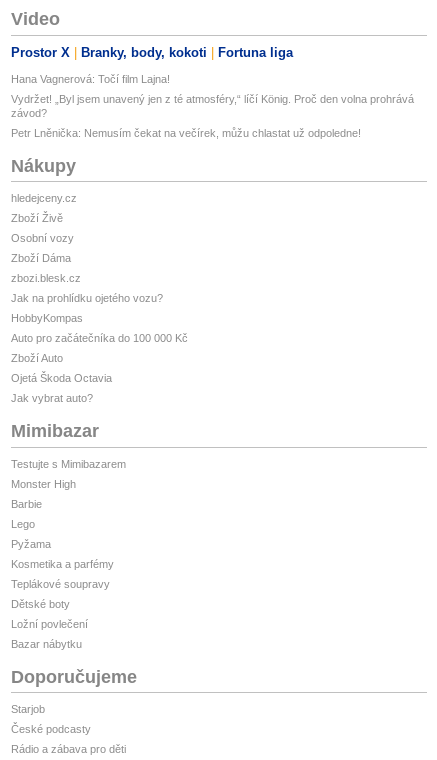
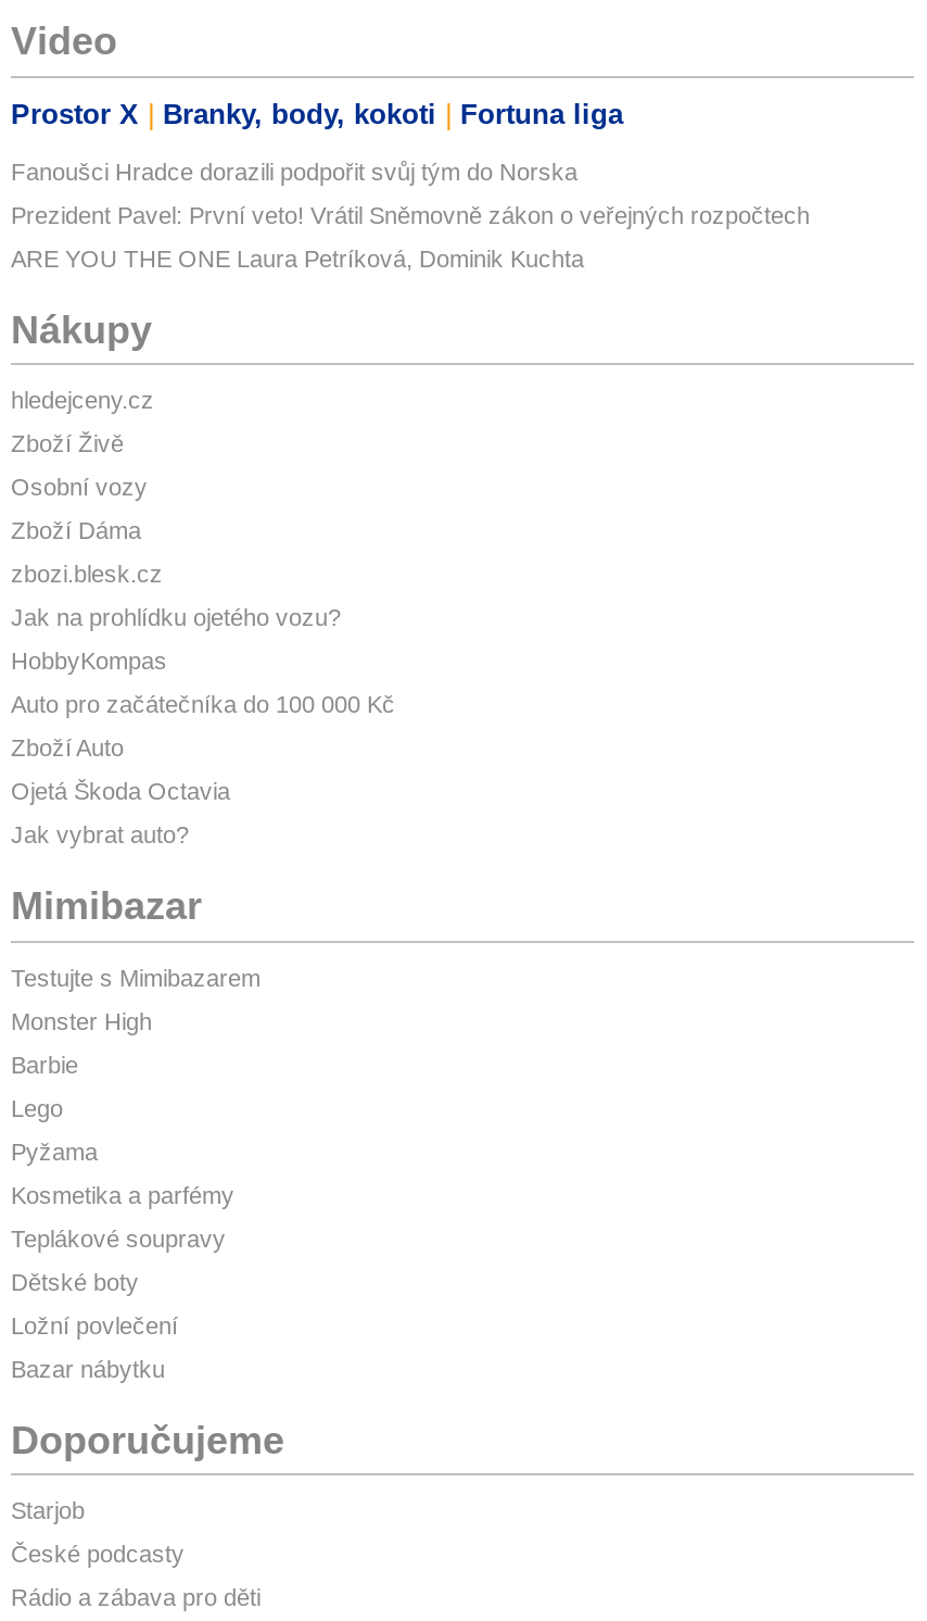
- Hana Vagnerová: Točí film Lajna!
+ Fanoušci Hradce dorazili podpořit svůj tým do Norska

- Vydržet! „Byl jsem unavený jen z té atmosféry,“ líčí König. Proč den volna prohrává
- závod?
+ Prezident Pavel: První veto! Vrátil Sněmovně zákon o veřejných rozpočtech

- Petr Lněnička: Nemusím čekat na večírek, můžu chlastat už odpoledne!
+ ARE YOU THE ONE Laura Petríková, Dominik Kuchta
